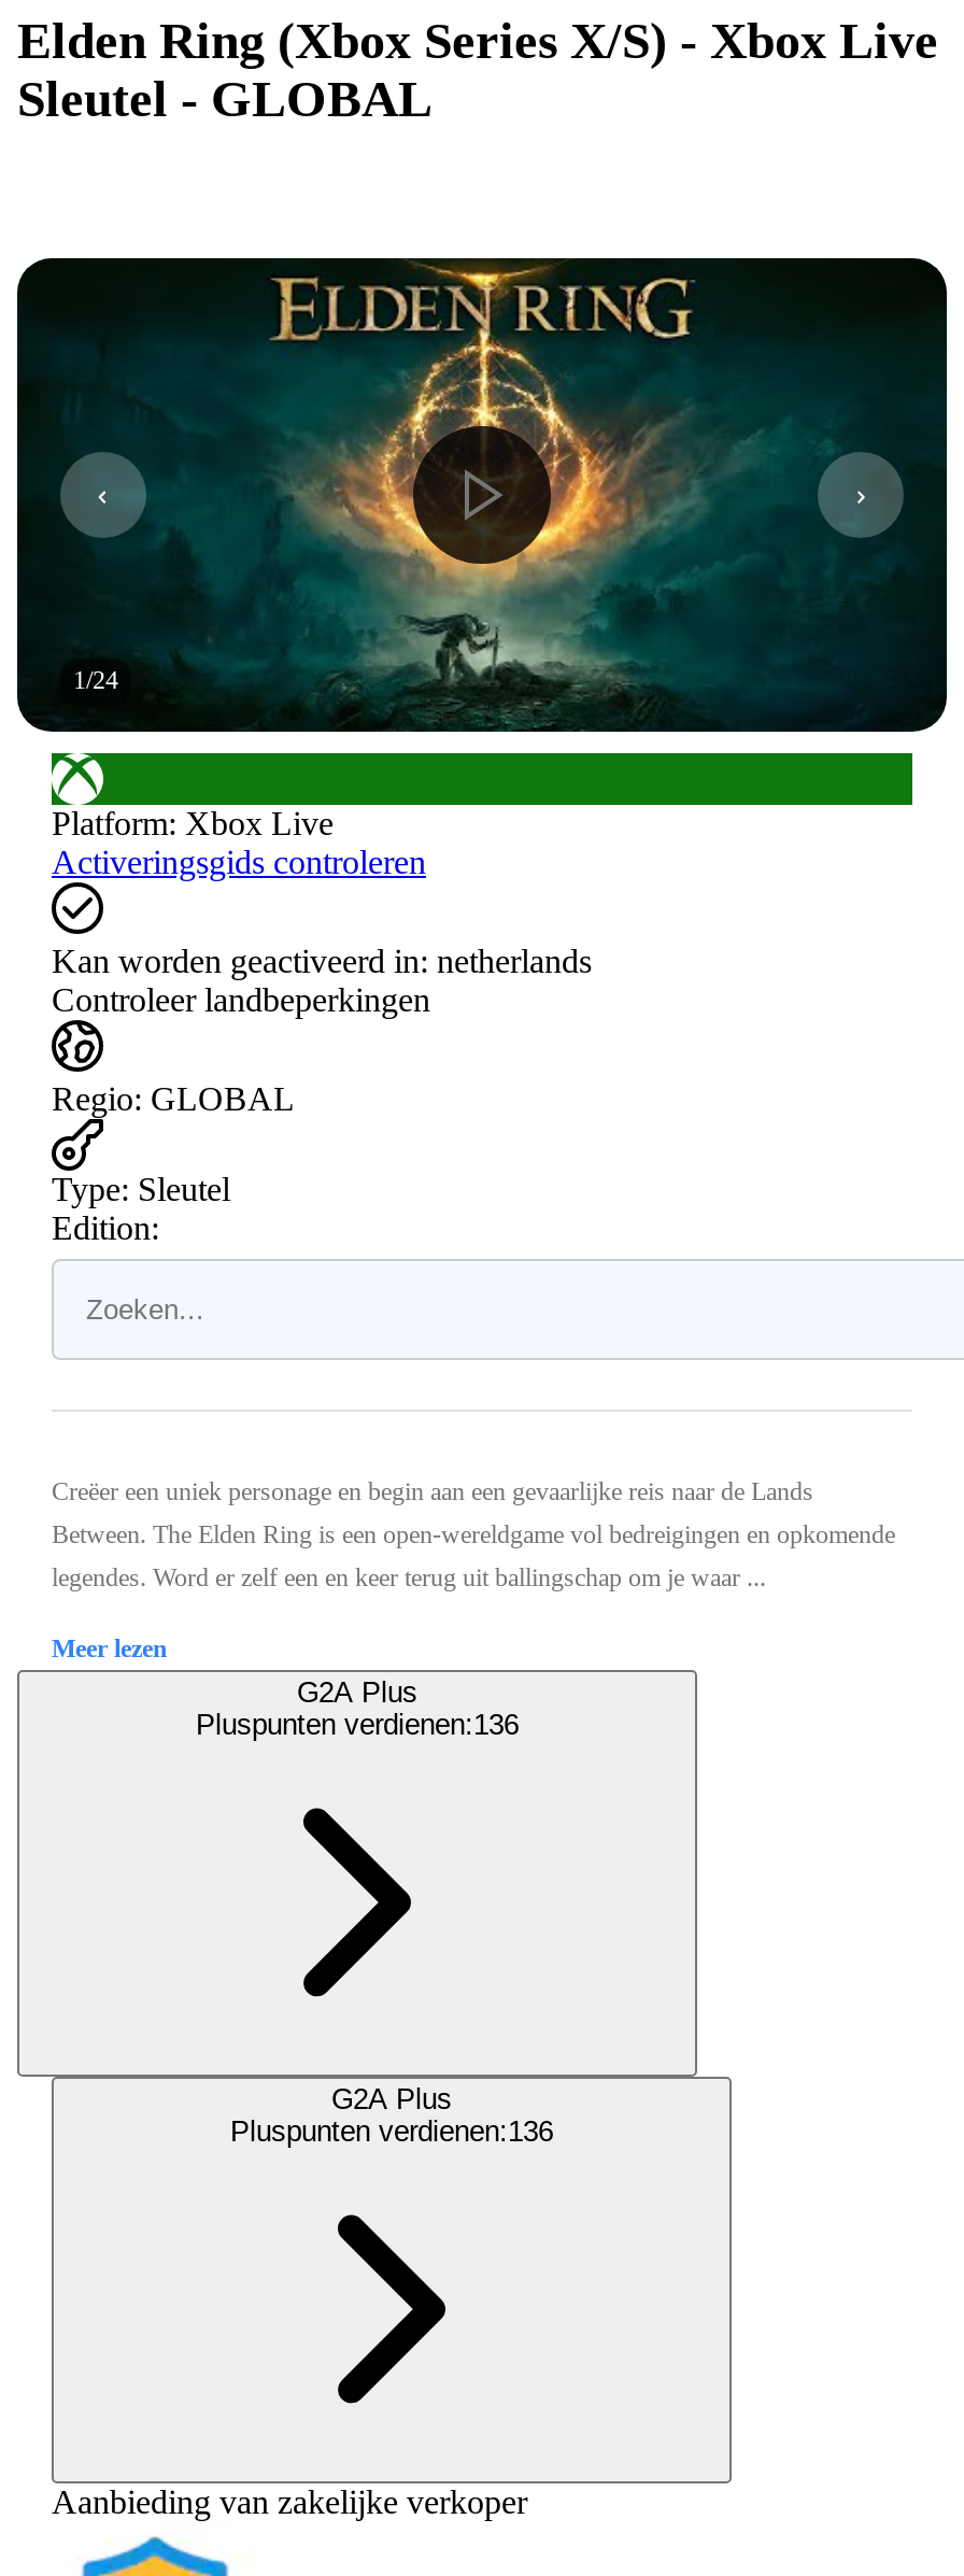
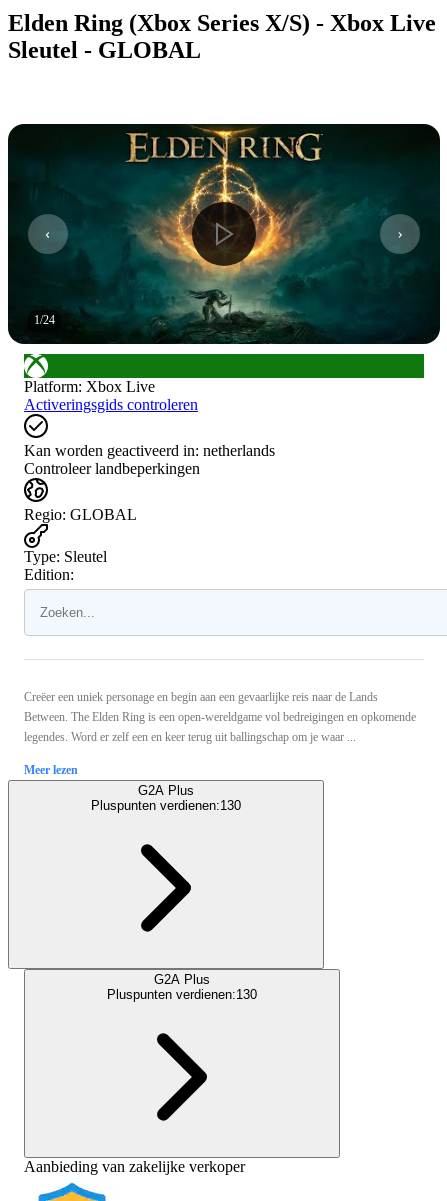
- Pluspunten verdienen:136
+ Pluspunten verdienen:130

- Pluspunten verdienen:136
+ Pluspunten verdienen:130
